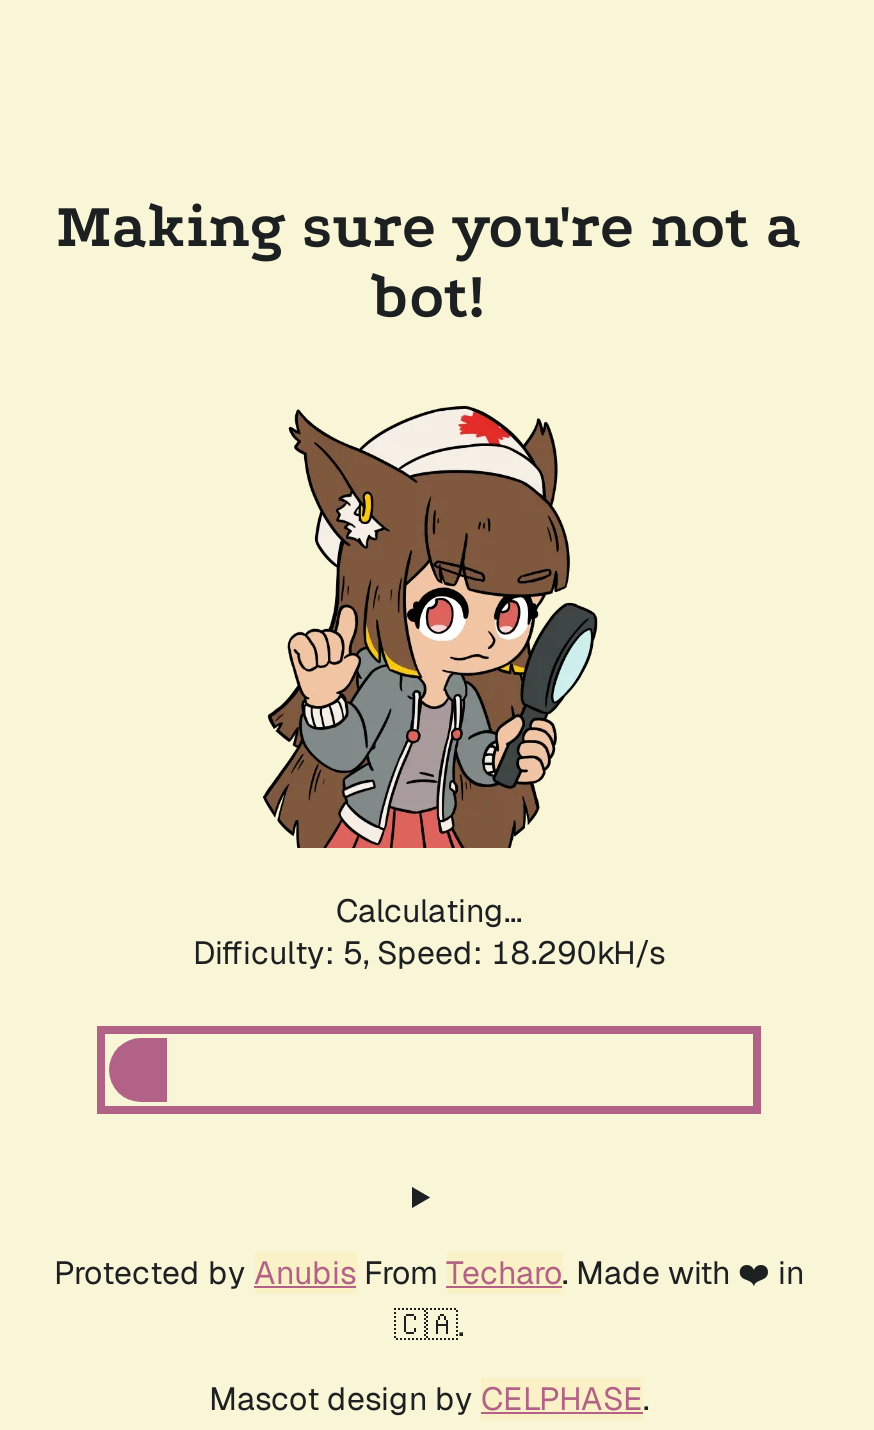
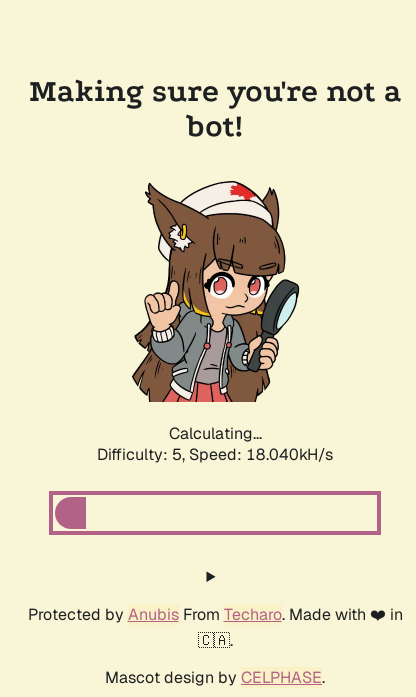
- Difficulty: 5, Speed: 18.290kH/s
+ Difficulty: 5, Speed: 18.040kH/s
